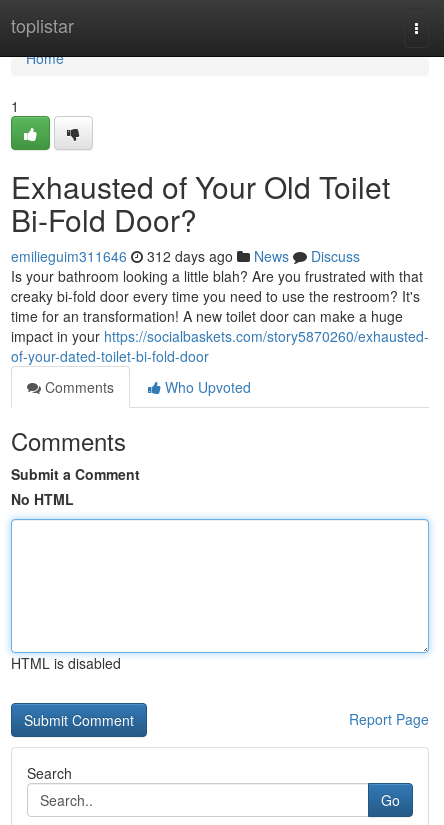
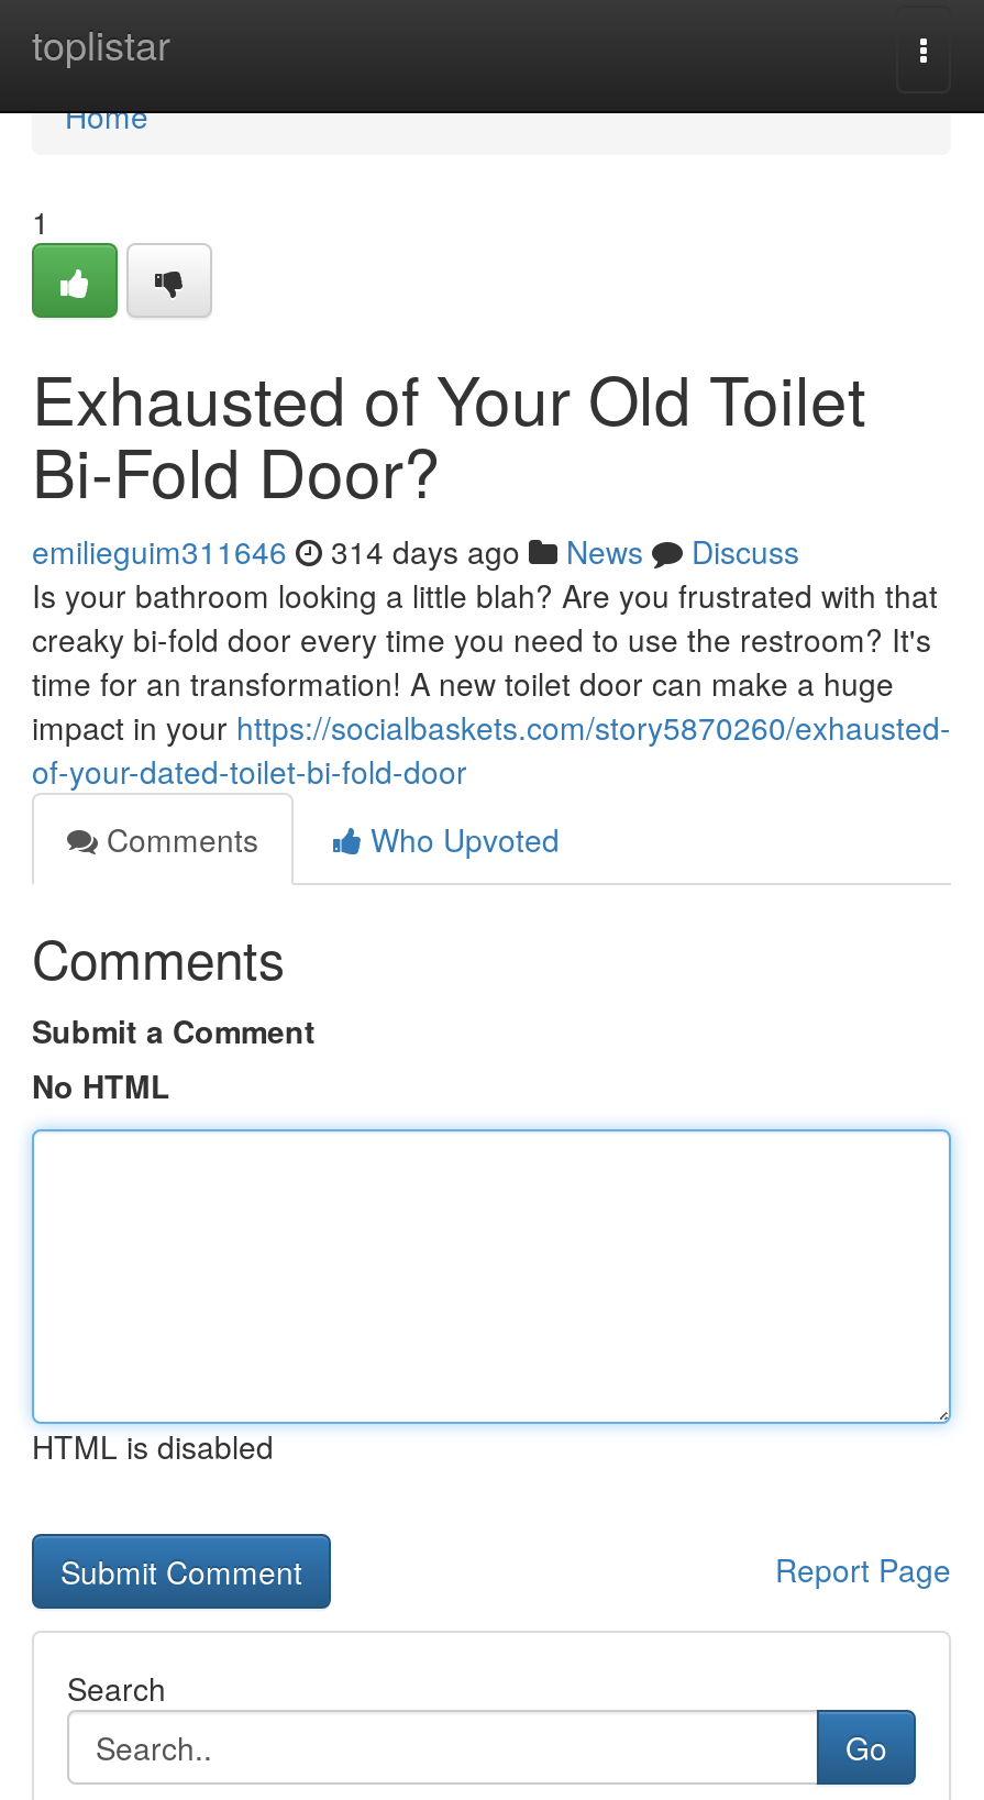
- emilieguim311646 312 days ago News Discuss
+ emilieguim311646 314 days ago News Discuss
